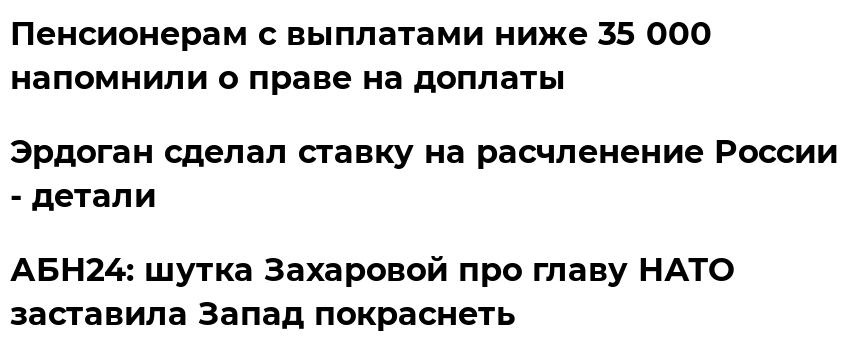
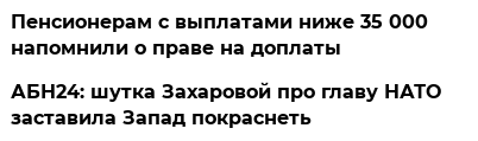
- Эрдоган сделал ставку на расчленение России
- - детали
